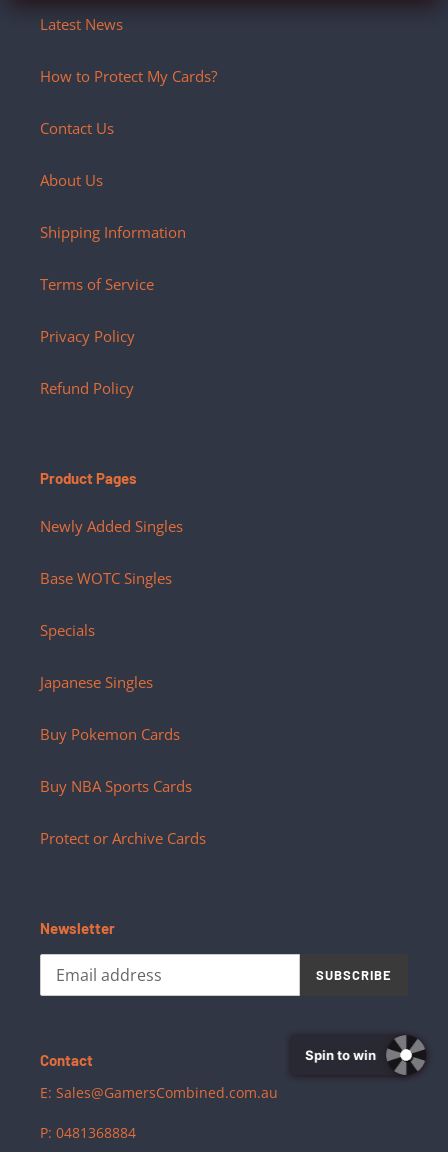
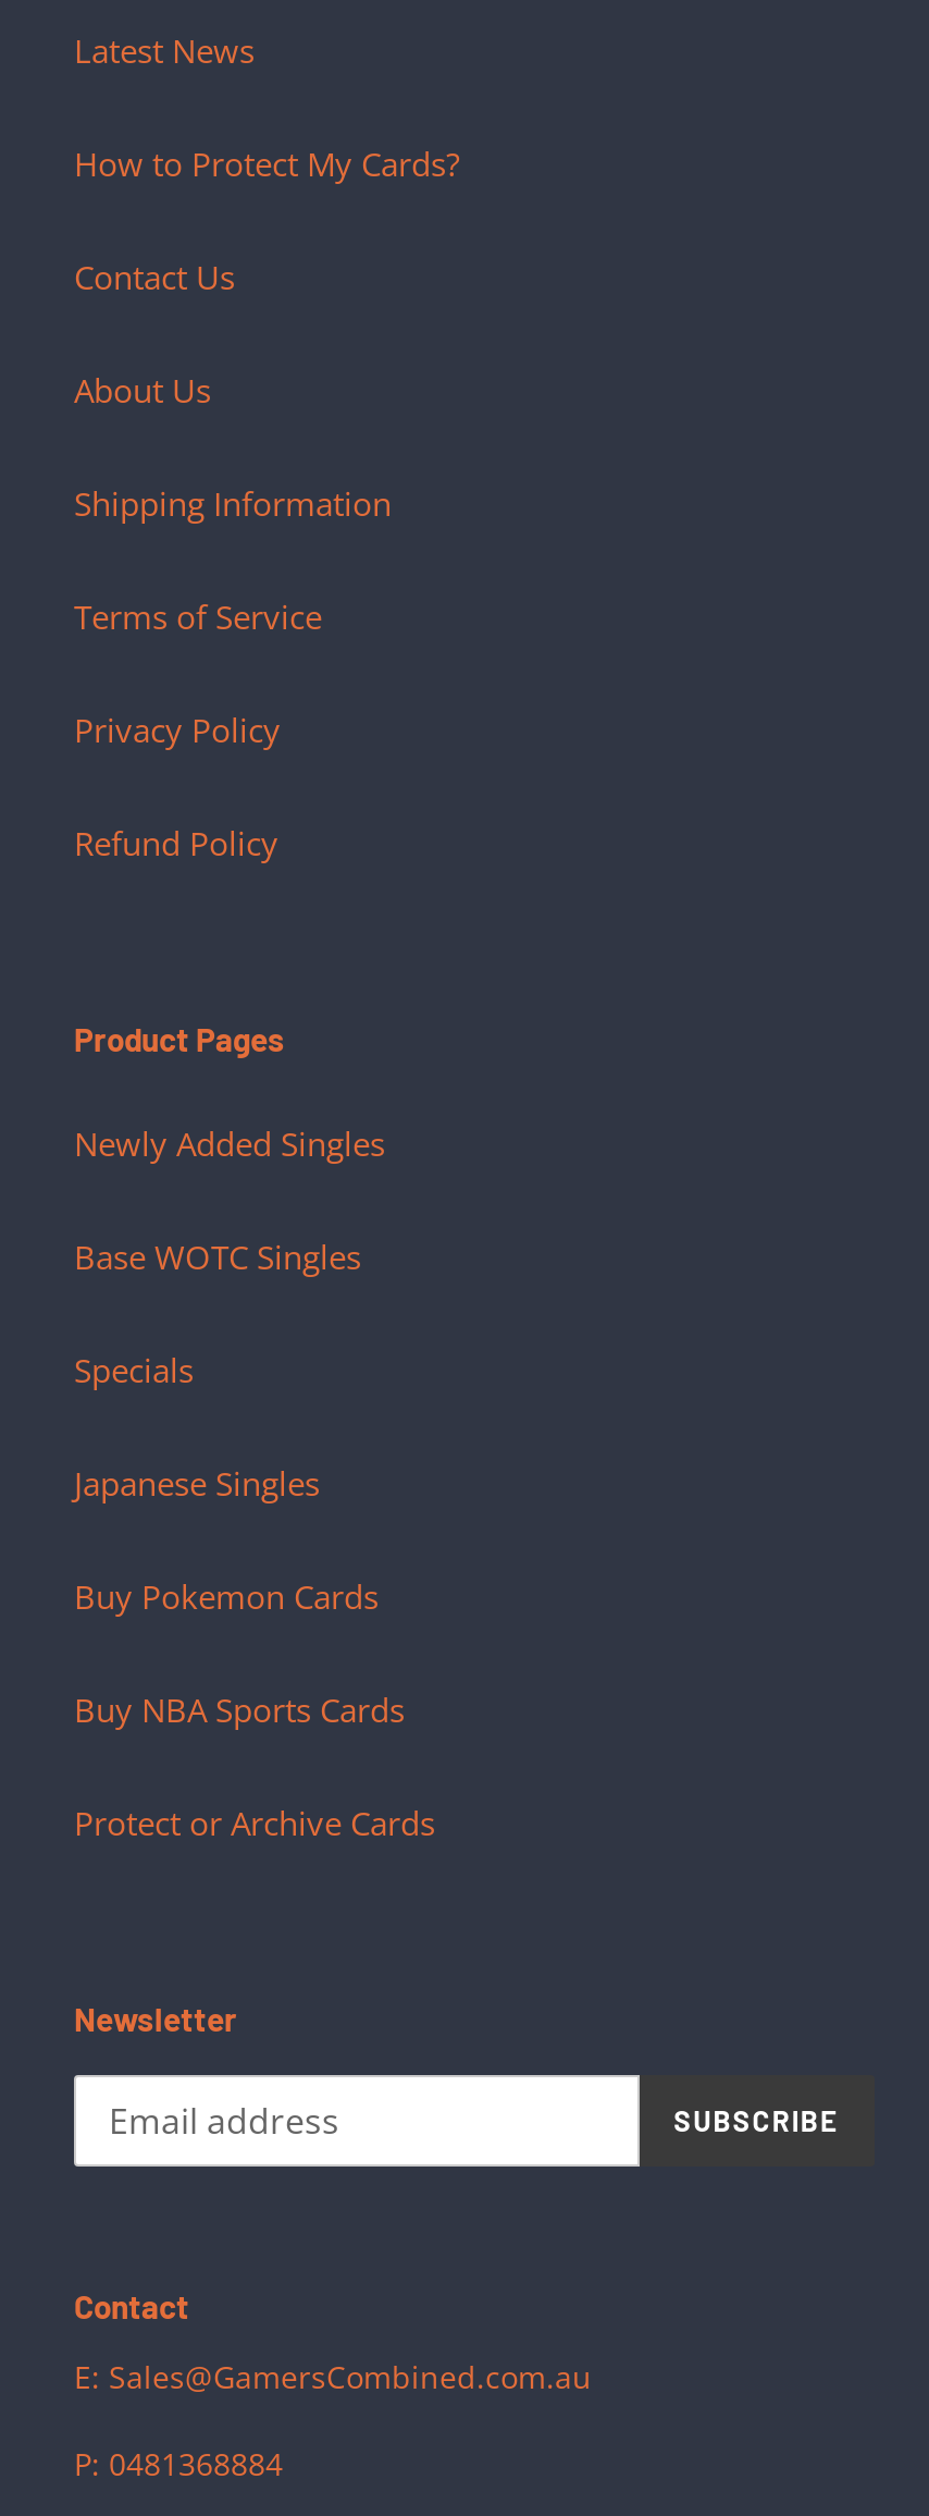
- [image]
- Spin to win
